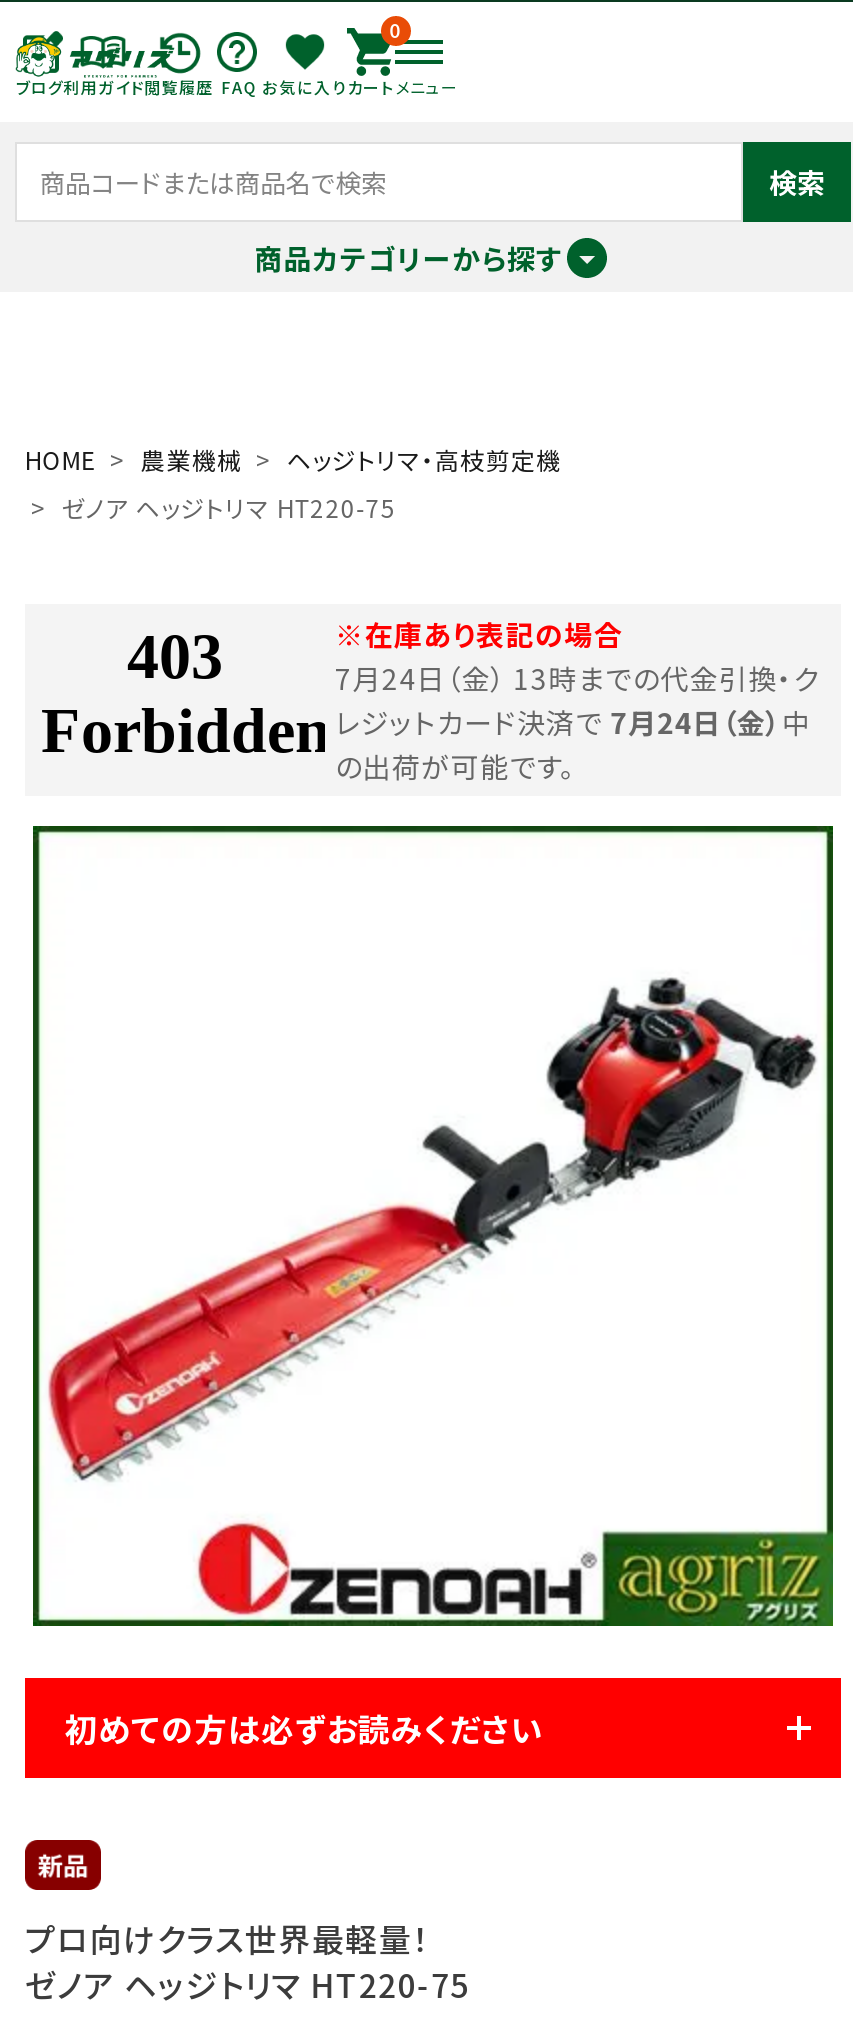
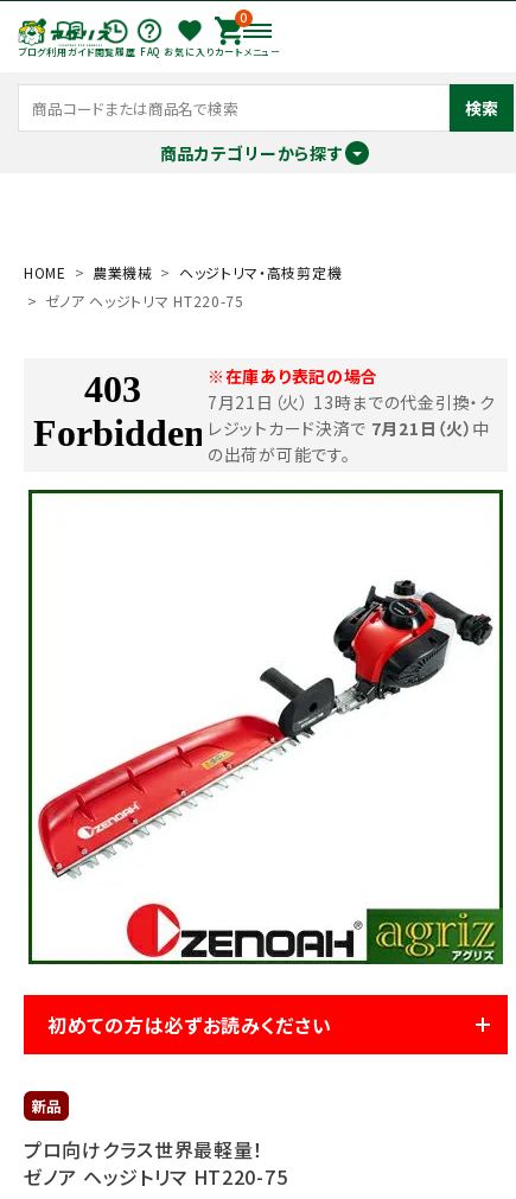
- 7月24日（金） 13時までの代金引換・ク
+ 7月21日（火） 13時までの代金引換・ク

- レジットカード決済で7月24日（金）中
+ レジットカード決済で7月21日（火）中
